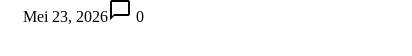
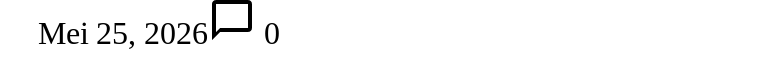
- Mei 23, 2026 0
+ Mei 25, 2026 0
